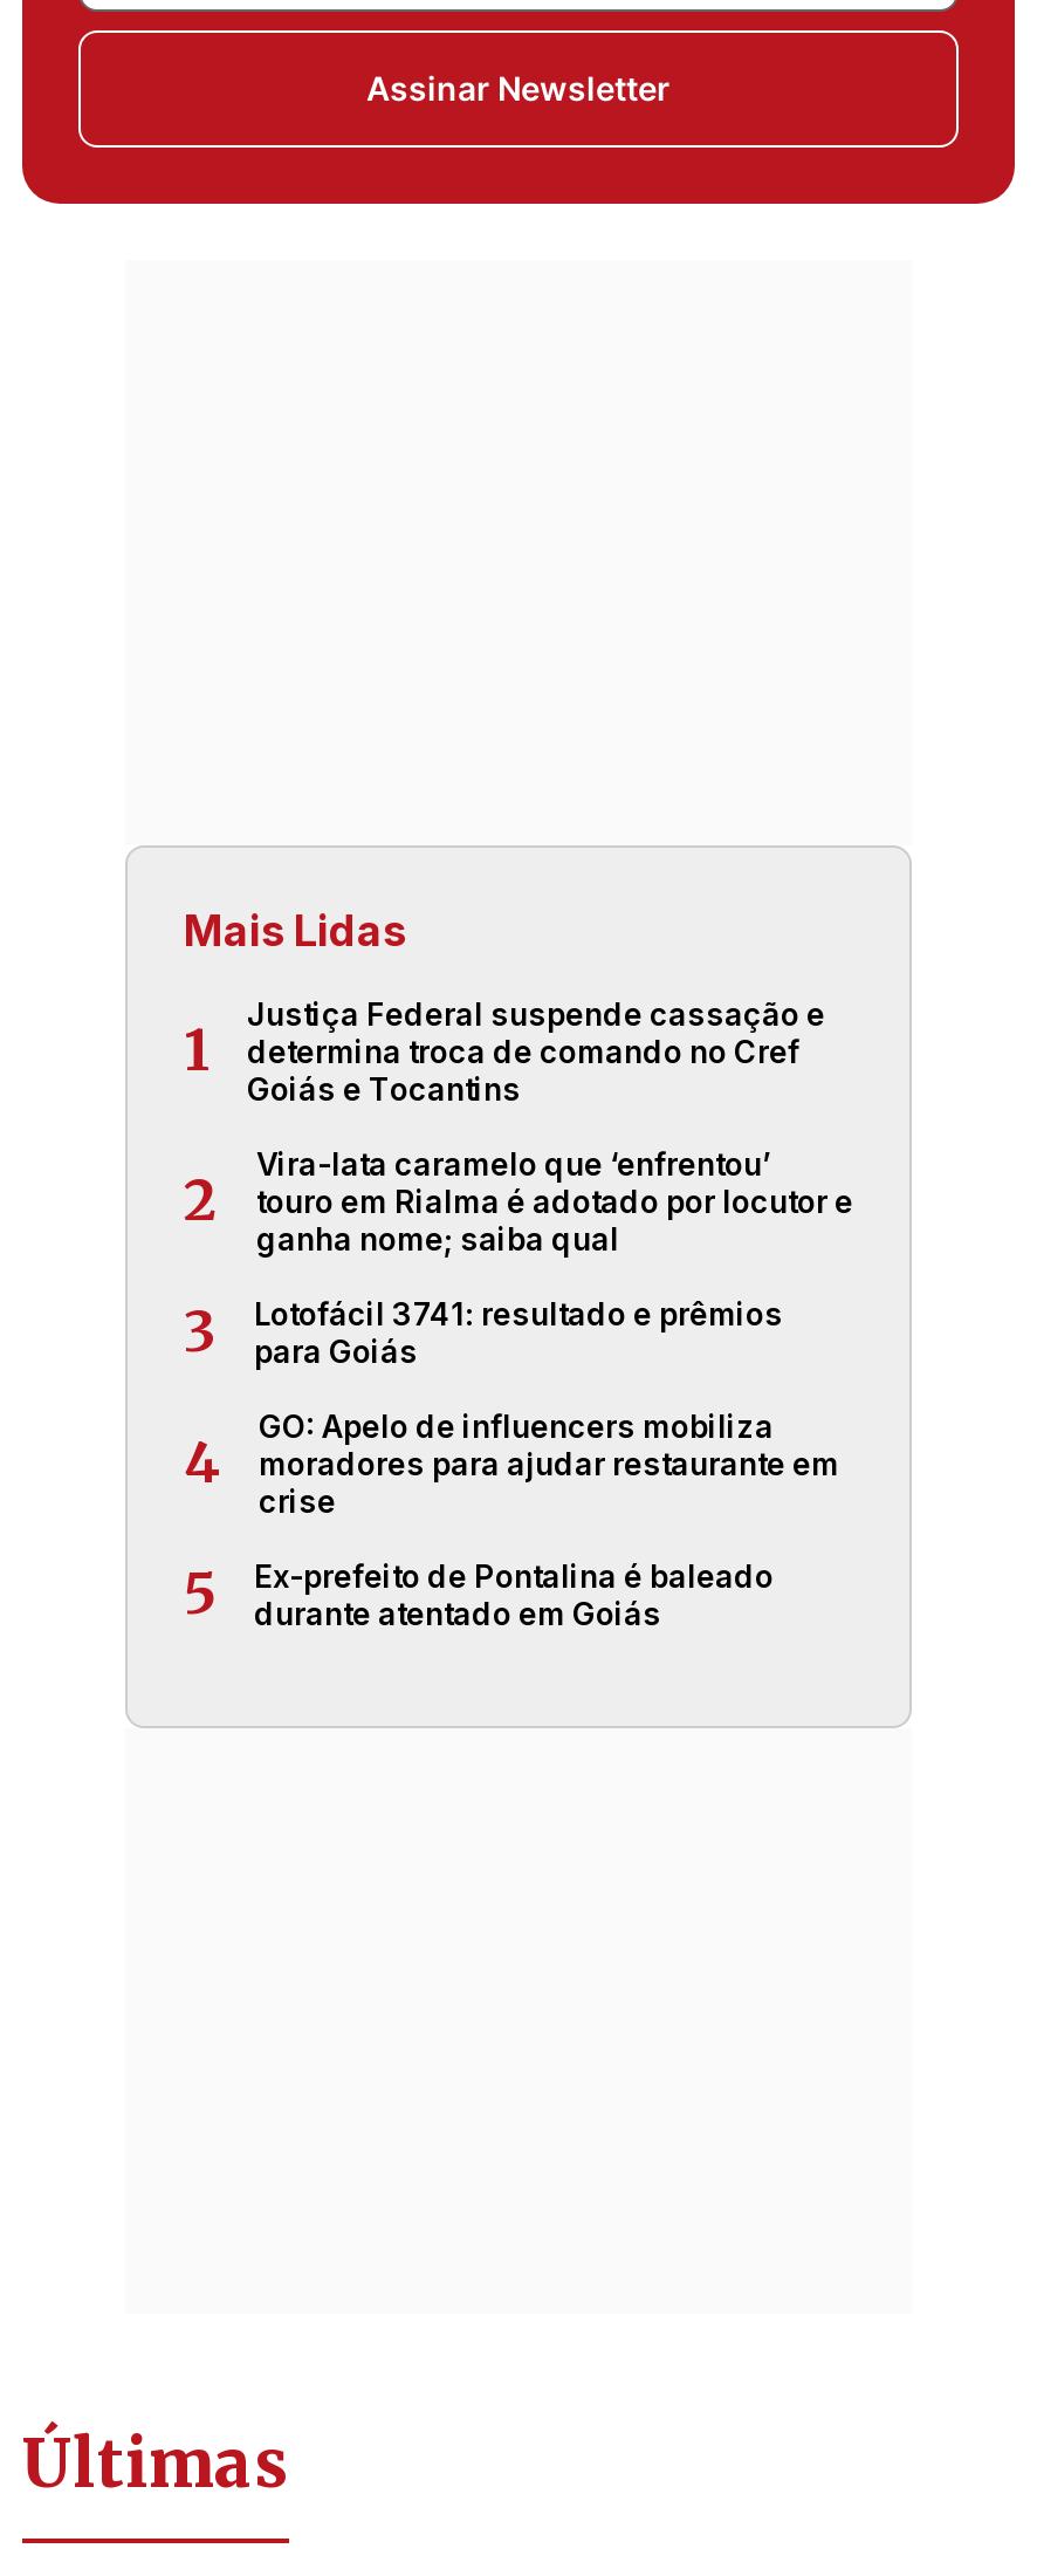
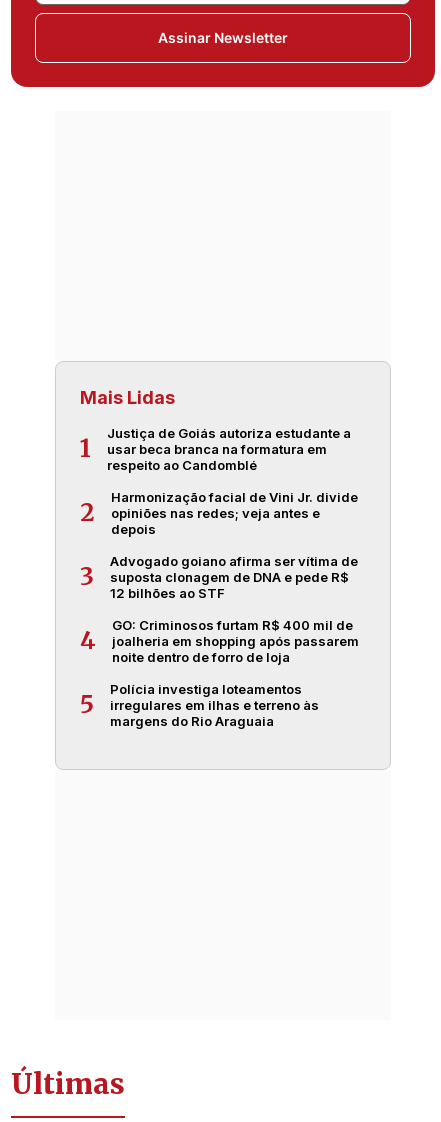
- Justiça Federal suspende cassação e
- determina troca de comando no Cref
- Goiás e Tocantins
+ Justiça de Goiás autoriza estudante a
+ usar beca branca na formatura em
+ respeito ao Candomblé

- Vira-lata caramelo que ‘enfrentou’
- touro em Rialma é adotado por locutor e
- ganha nome; saiba qual
+ Harmonização facial de Vini Jr. divide
+ opiniões nas redes; veja antes e
+ depois

- Lotofácil 3741: resultado e prêmios
- para Goiás
+ Advogado goiano afirma ser vítima de
+ suposta clonagem de DNA e pede R$
+ 12 bilhões ao STF

- GO: Apelo de influencers mobiliza
- moradores para ajudar restaurante em
- crise
+ GO: Criminosos furtam R$ 400 mil de
+ joalheria em shopping após passarem
+ noite dentro de forro de loja

- Ex-prefeito de Pontalina é baleado
- durante atentado em Goiás
+ Polícia investiga loteamentos
+ irregulares em ilhas e terreno às
+ margens do Rio Araguaia
